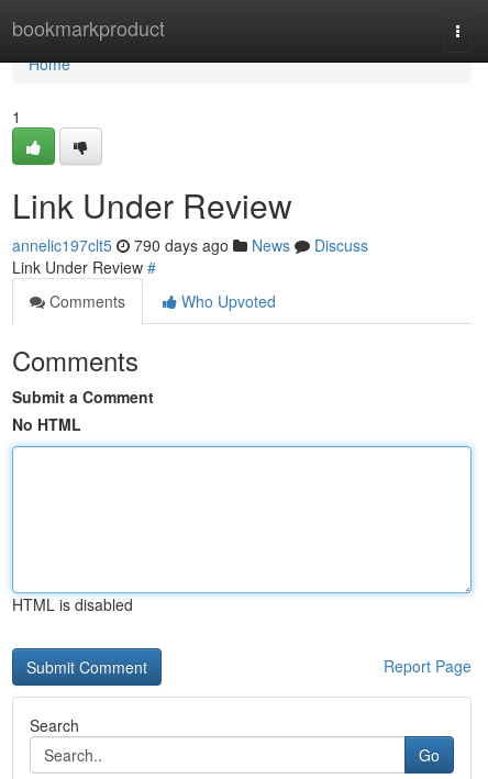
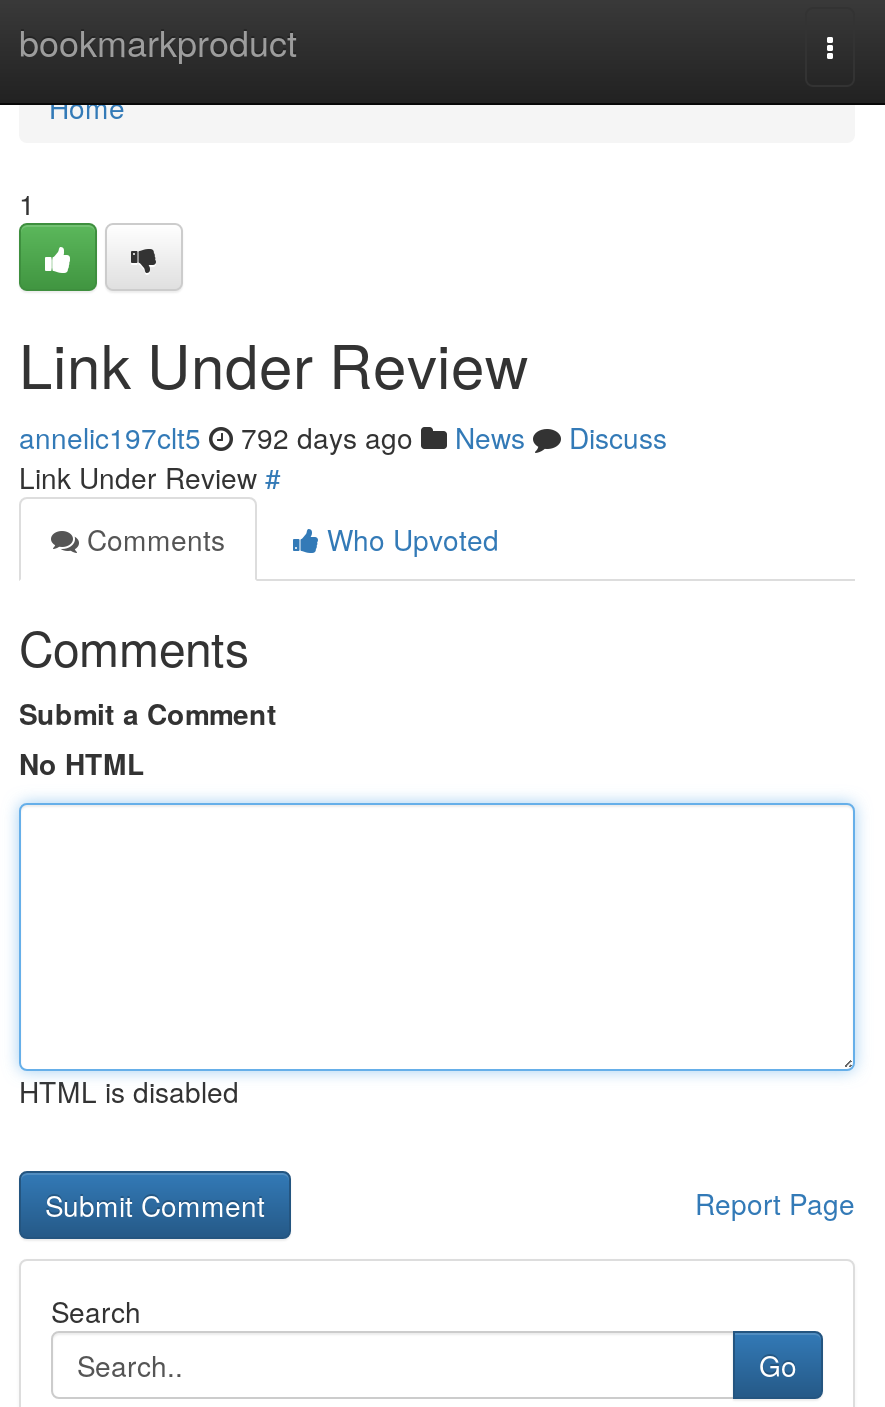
- annelic197clt5 790 days ago News Discuss
+ annelic197clt5 792 days ago News Discuss
